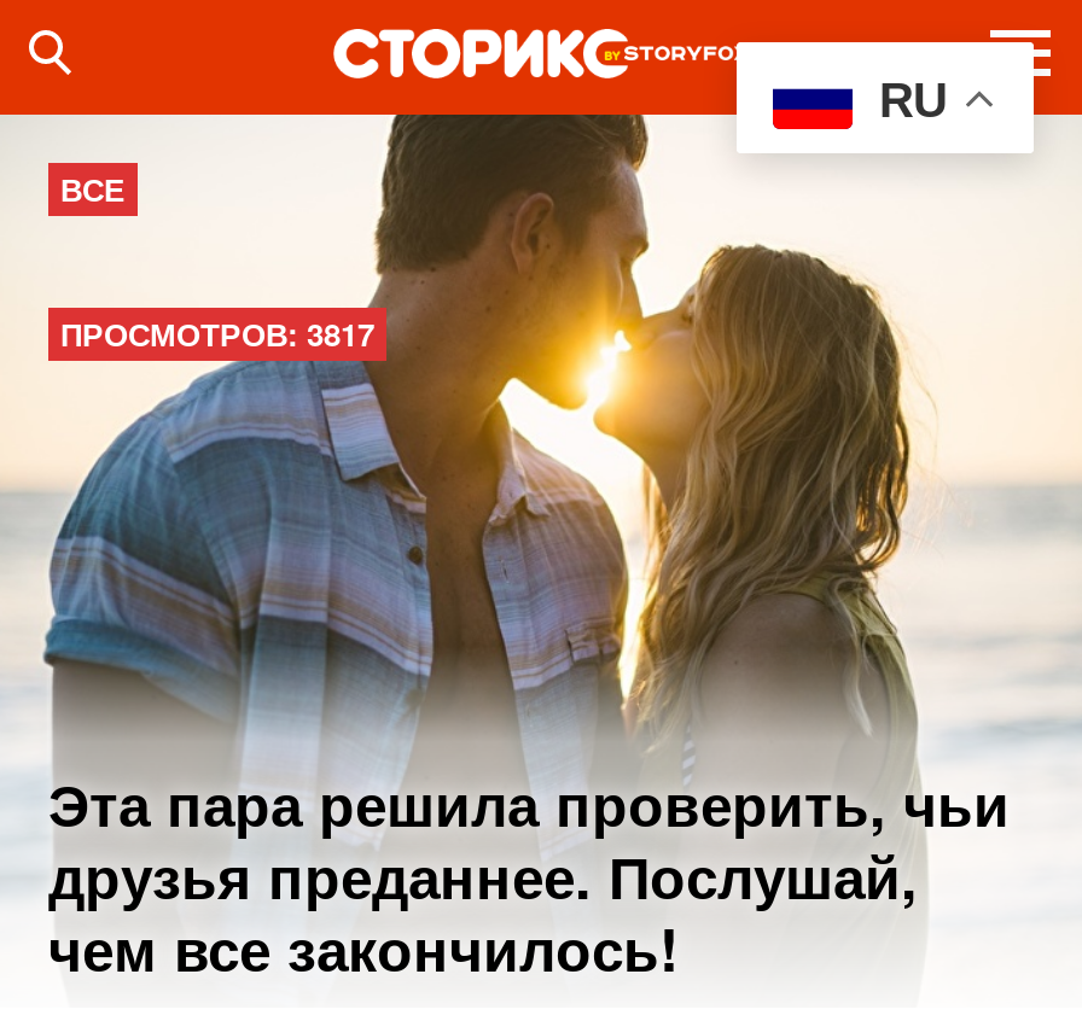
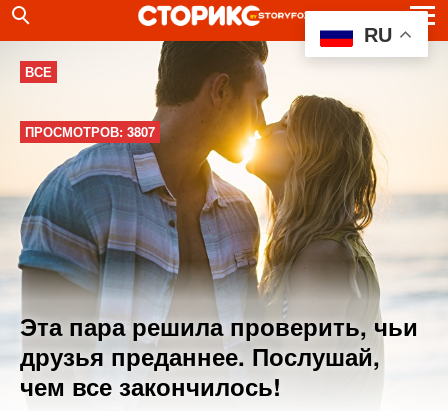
- ПРОСМОТРОВ: 3817
+ ПРОСМОТРОВ: 3807
